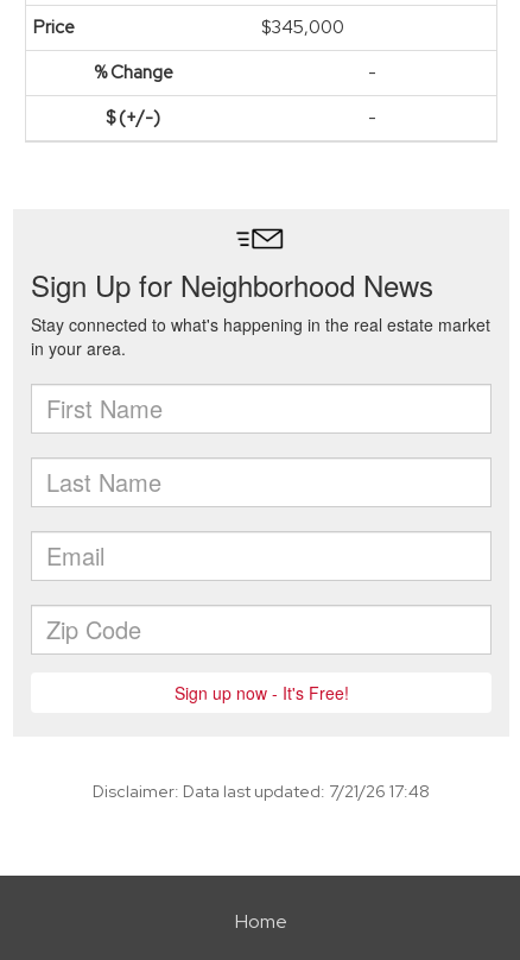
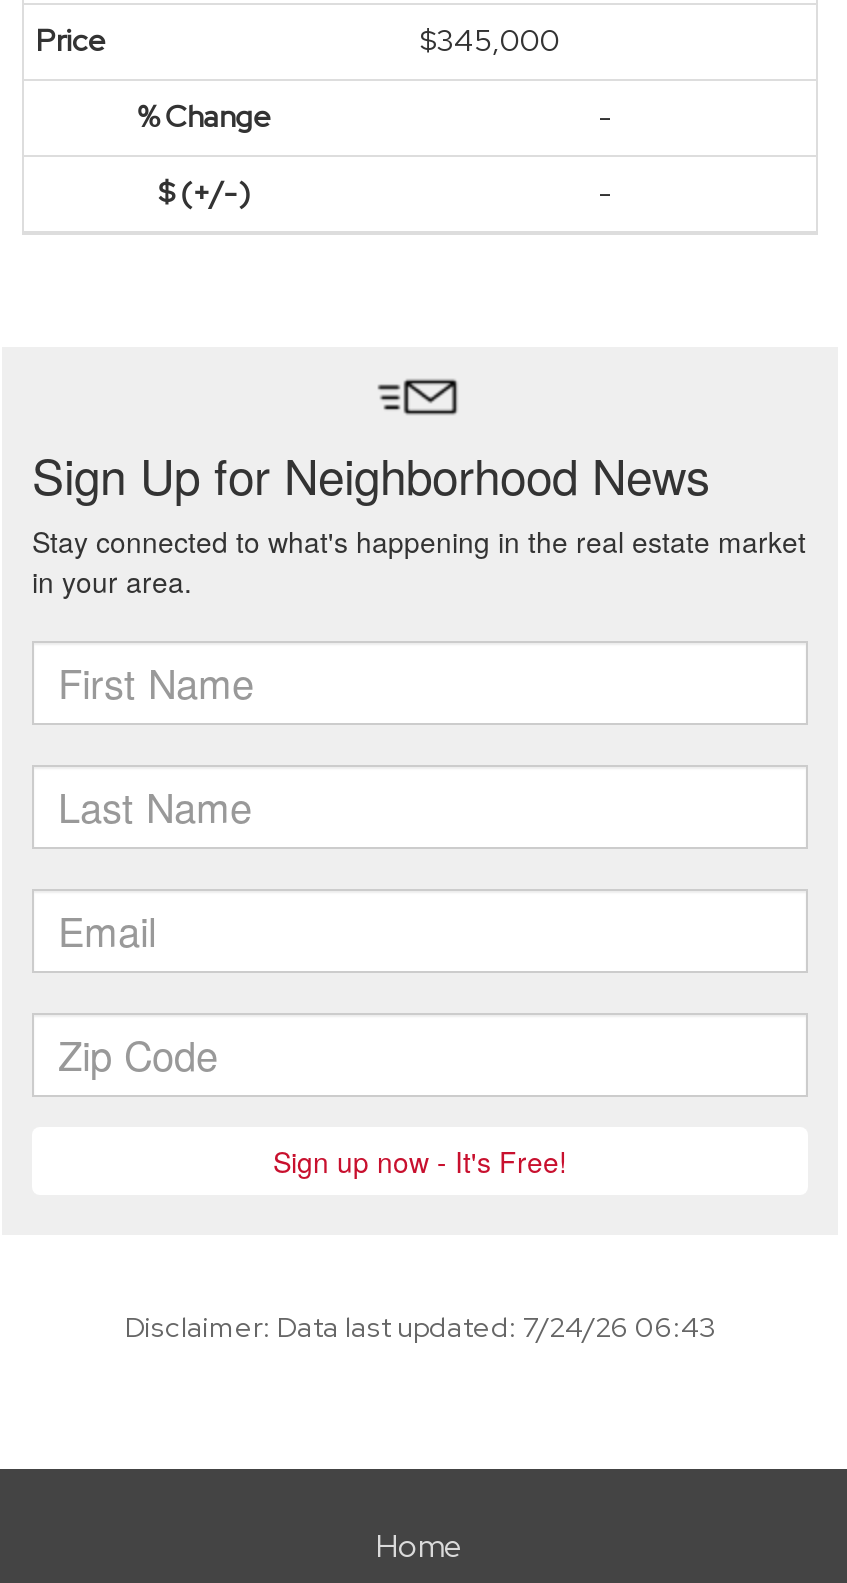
- Disclaimer: Data last updated: 7/21/26 17:48
+ Disclaimer: Data last updated: 7/24/26 06:43
